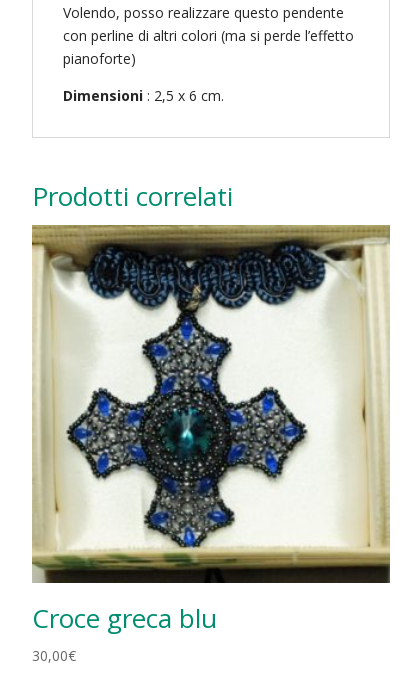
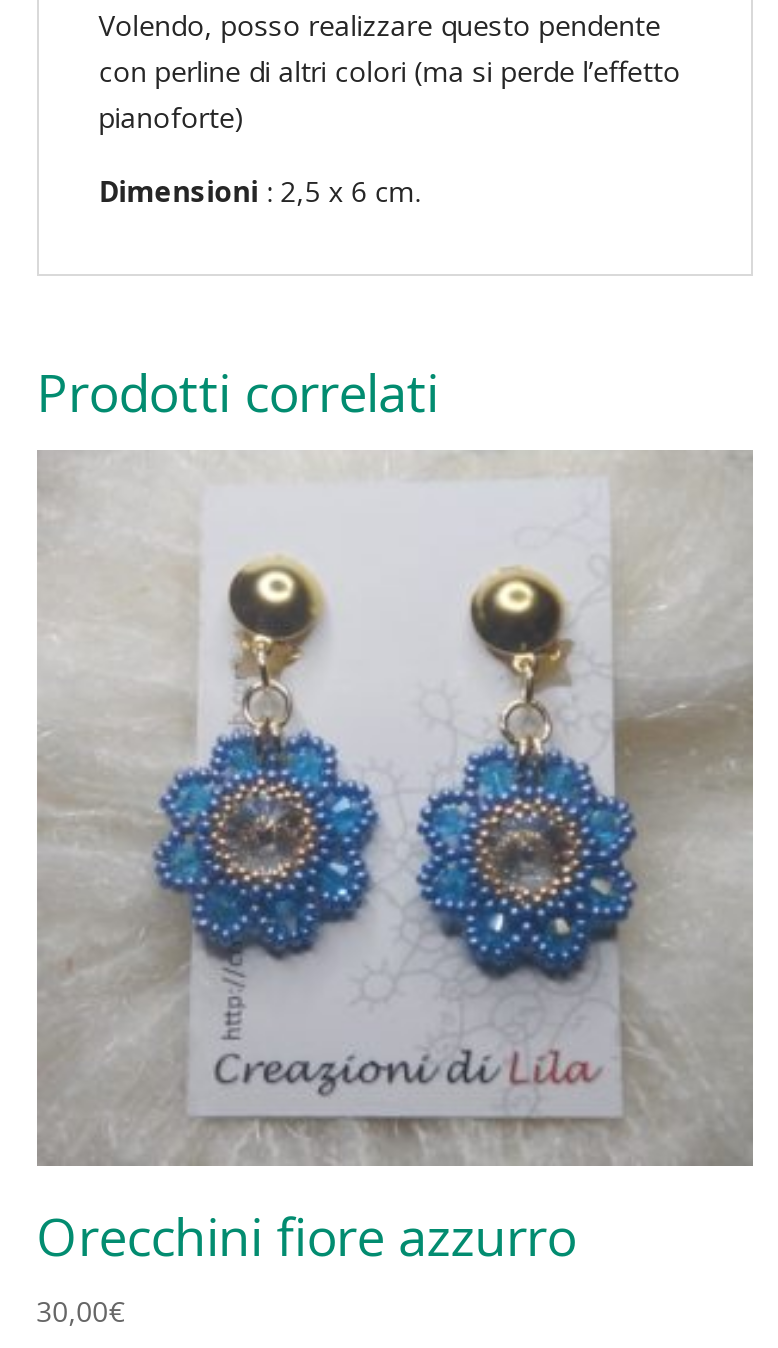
- [image]
- Croce greca blu
+ [image]
+ Orecchini fiore azzurro
